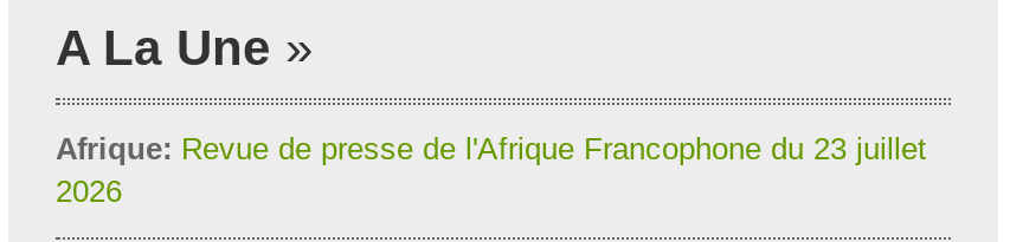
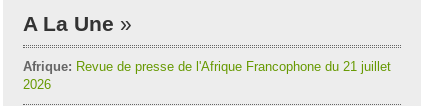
- Afrique: Revue de presse de l'Afrique Francophone du 23 juillet
+ Afrique: Revue de presse de l'Afrique Francophone du 21 juillet
